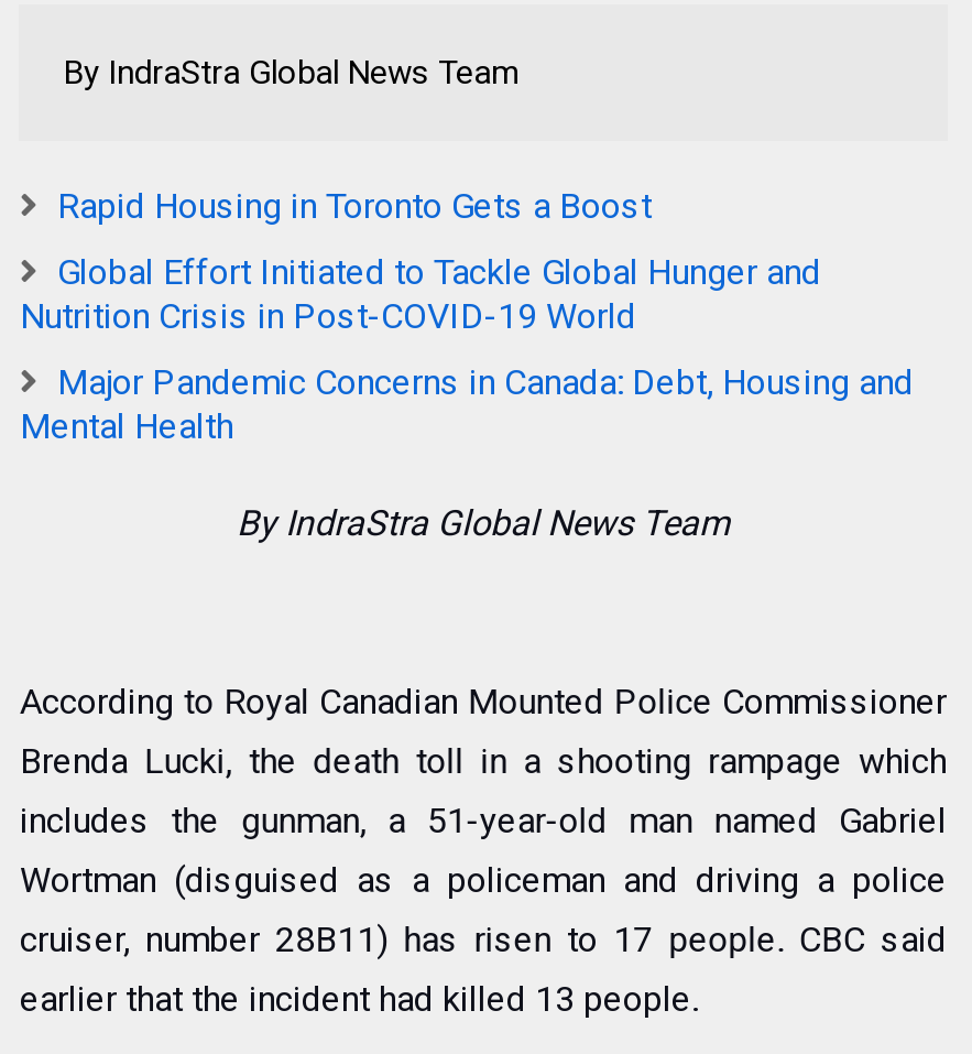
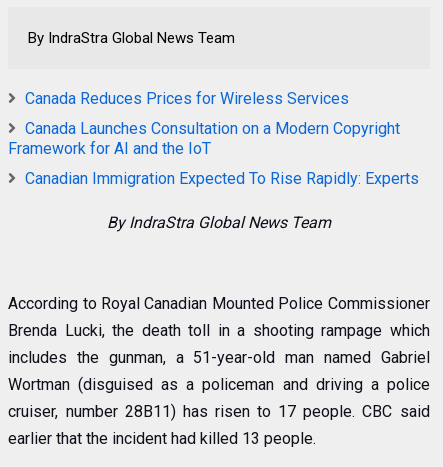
- Rapid Housing in Toronto Gets a Boost
+ Canada Reduces Prices for Wireless Services

- Global Effort Initiated to Tackle Global Hunger and
- Nutrition Crisis in Post-COVID-19 World
+ Canada Launches Consultation on a Modern Copyright
+ Framework for AI and the IoT

- Major Pandemic Concerns in Canada: Debt, Housing and
- Mental Health
+ Canadian Immigration Expected To Rise Rapidly: Experts
